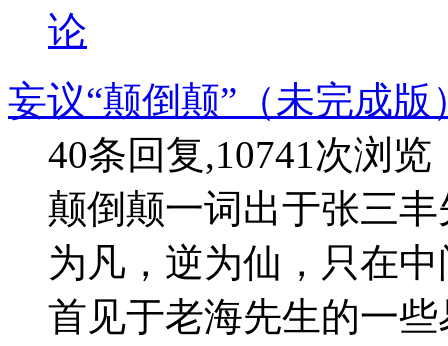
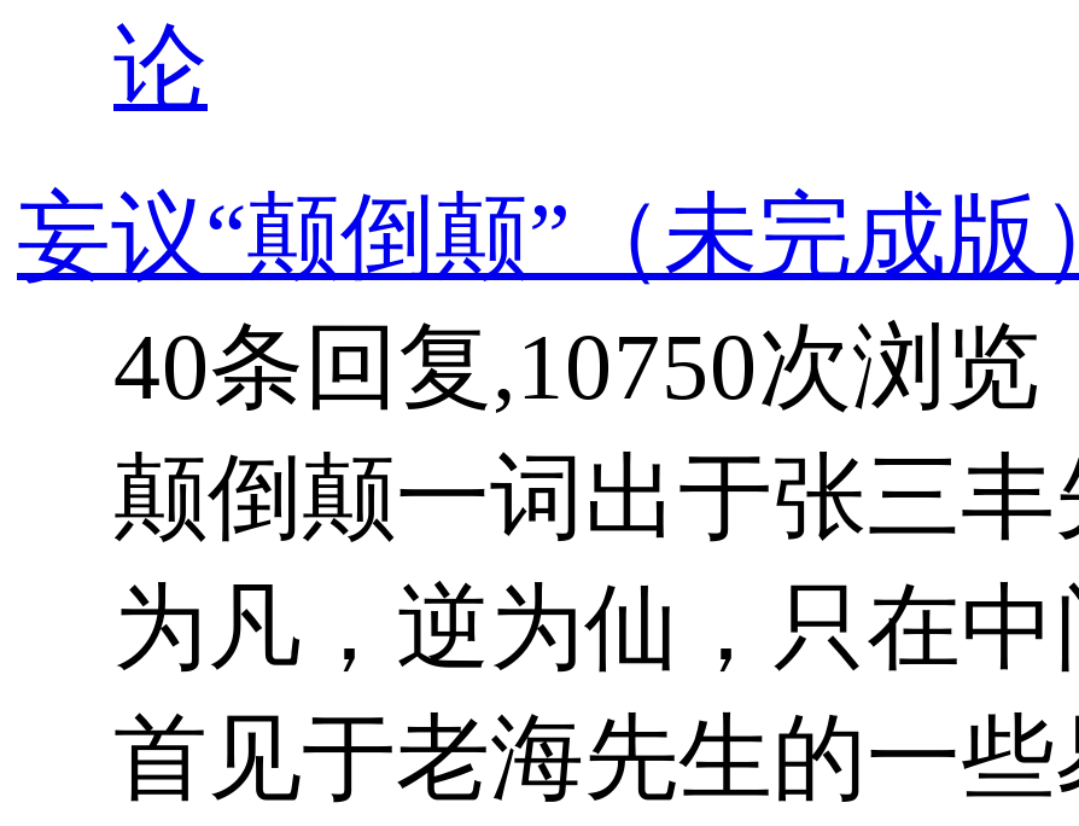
- 40条回复,10741次浏览
+ 40条回复,10750次浏览
